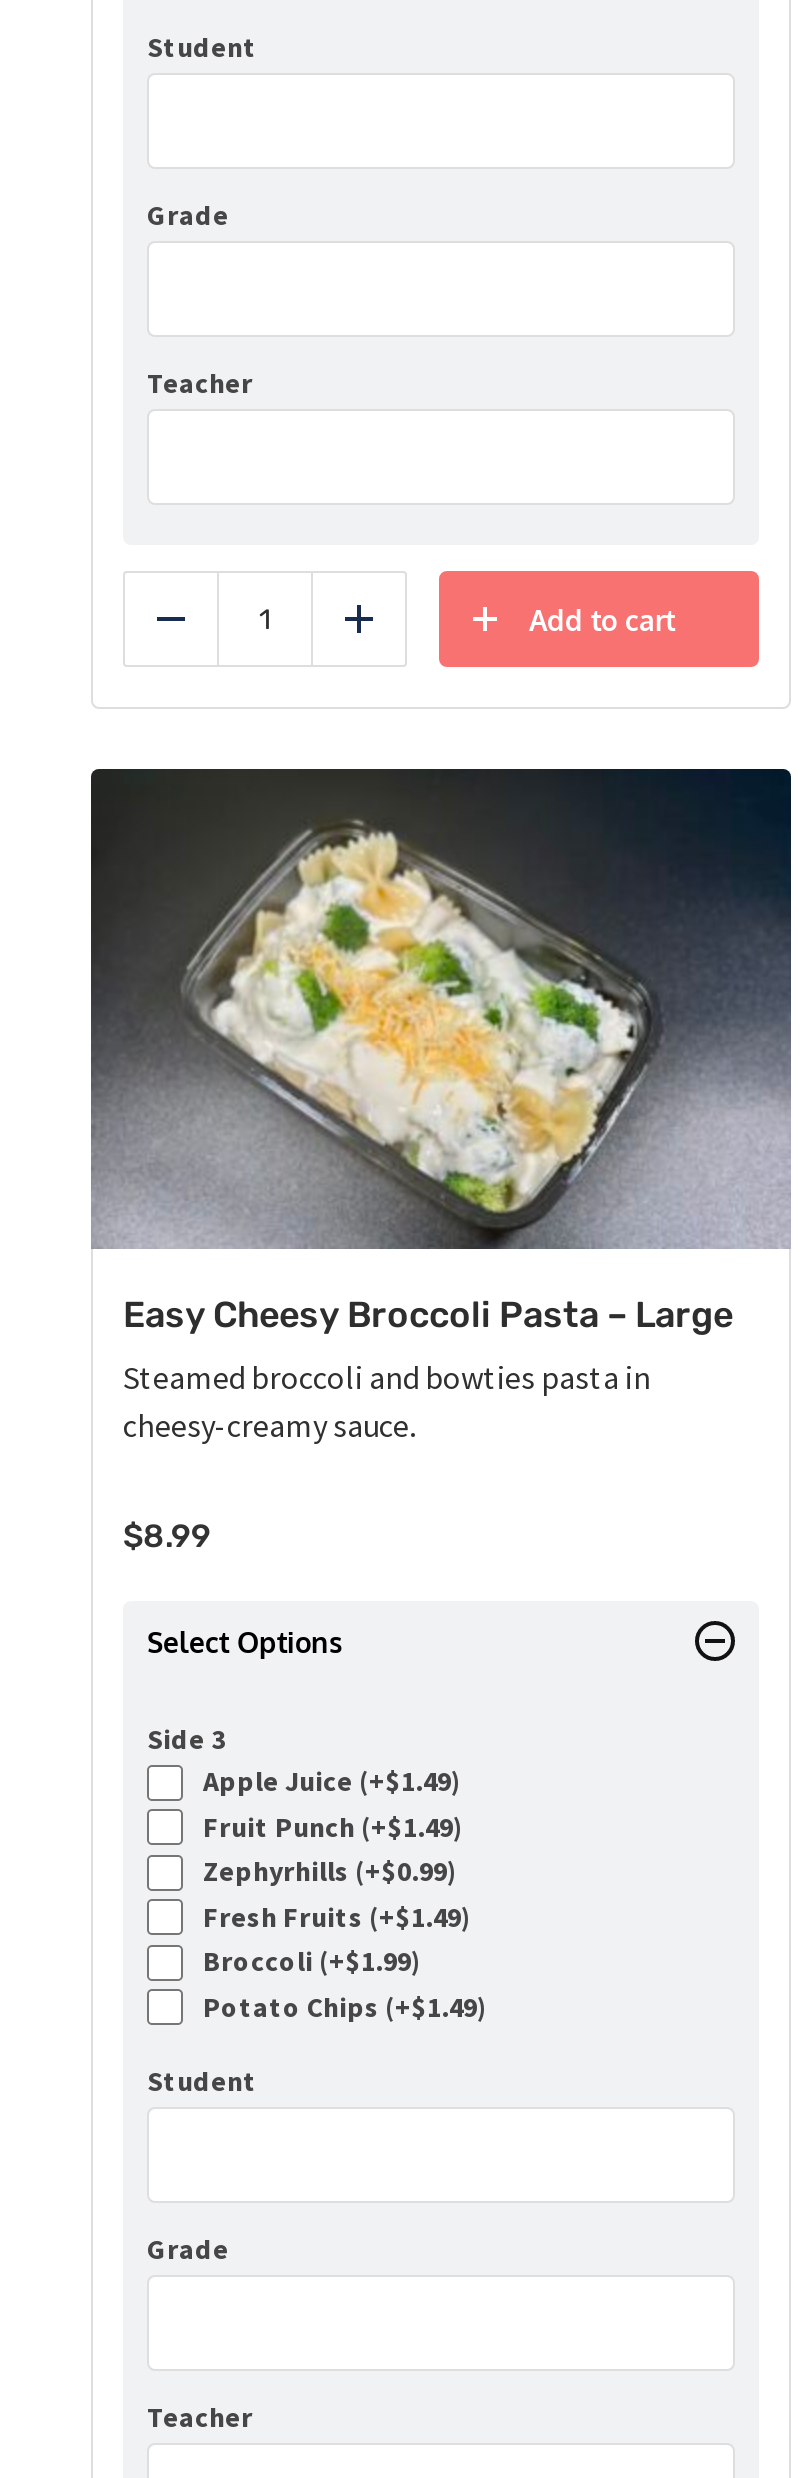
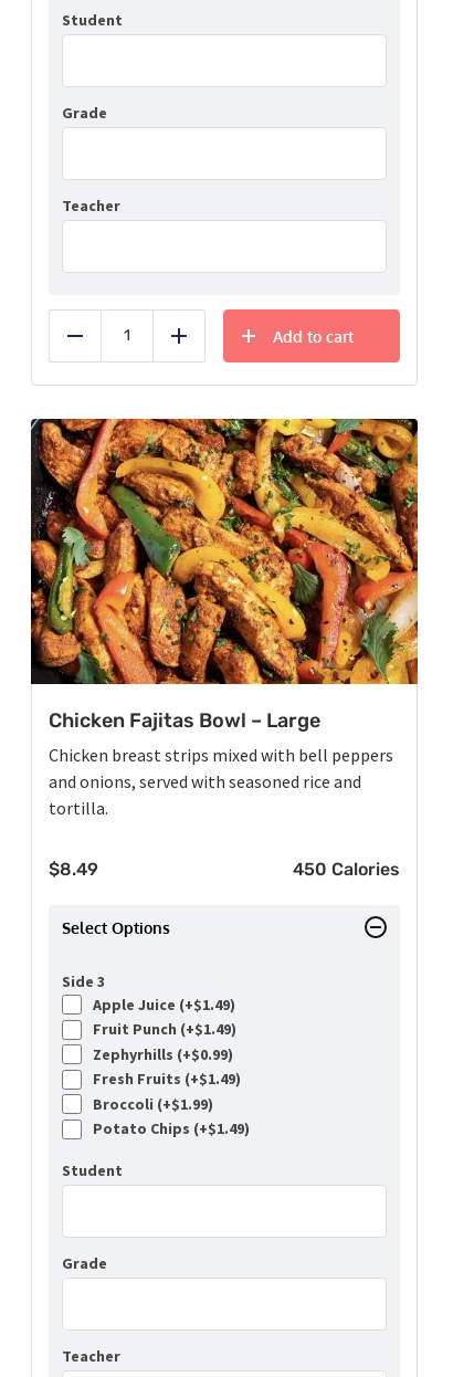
- [image]
- Easy Cheesy Broccoli Pasta – Large
+ [image]
+ Chicken Fajitas Bowl – Large

- Steamed broccoli and bowties pasta in
- cheesy-creamy sauce.
+ Chicken breast strips mixed with bell peppers
+ and onions, served with seasoned rice and
+ tortilla.

- $8.99
+ $8.49
+ 450 Calories
